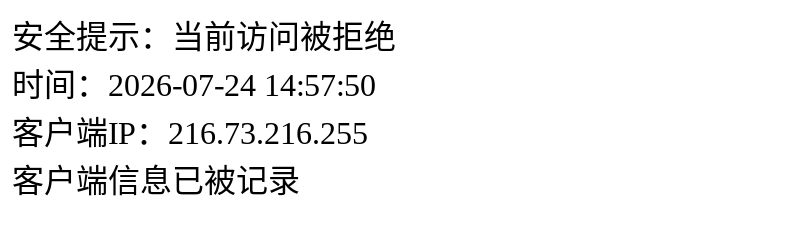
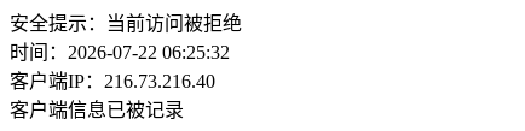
- 时间：2026-07-24 14:57:50
+ 时间：2026-07-22 06:25:32

- 客户端IP：216.73.216.255
+ 客户端IP：216.73.216.40
